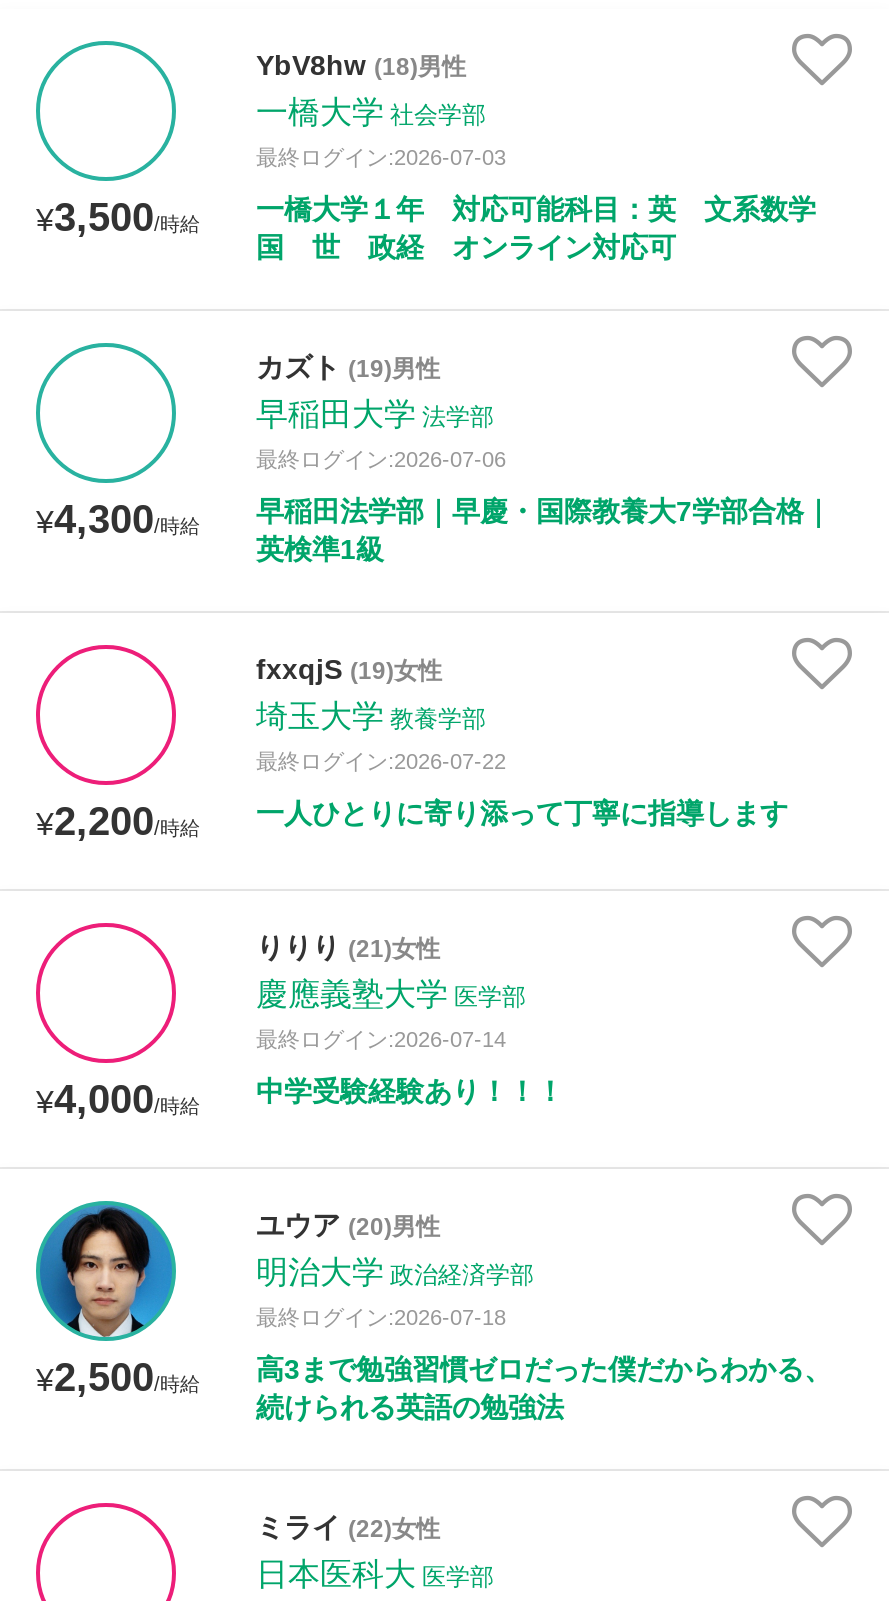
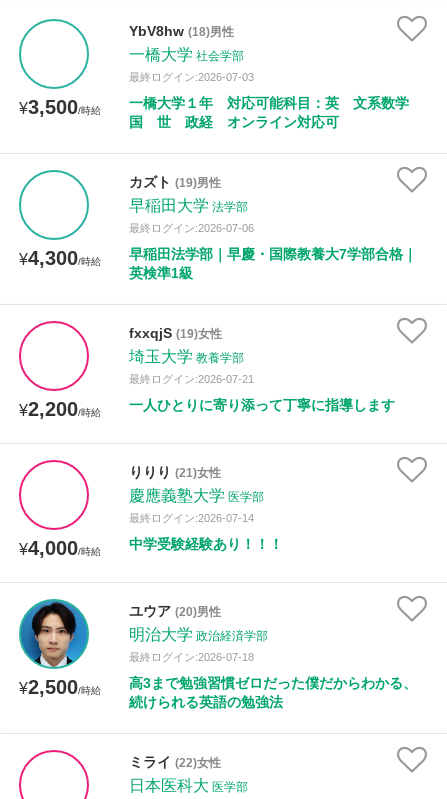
- 最終ログイン:2026-07-22
+ 最終ログイン:2026-07-21
